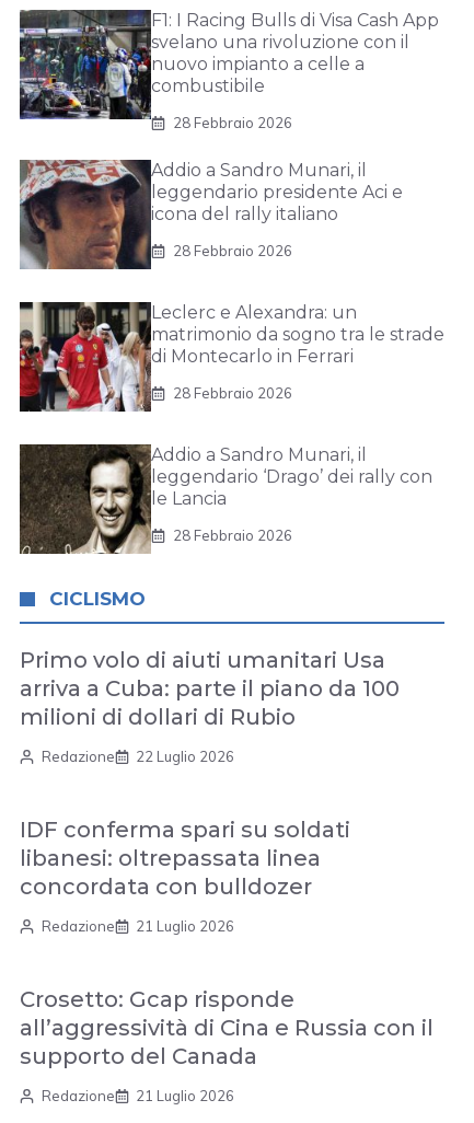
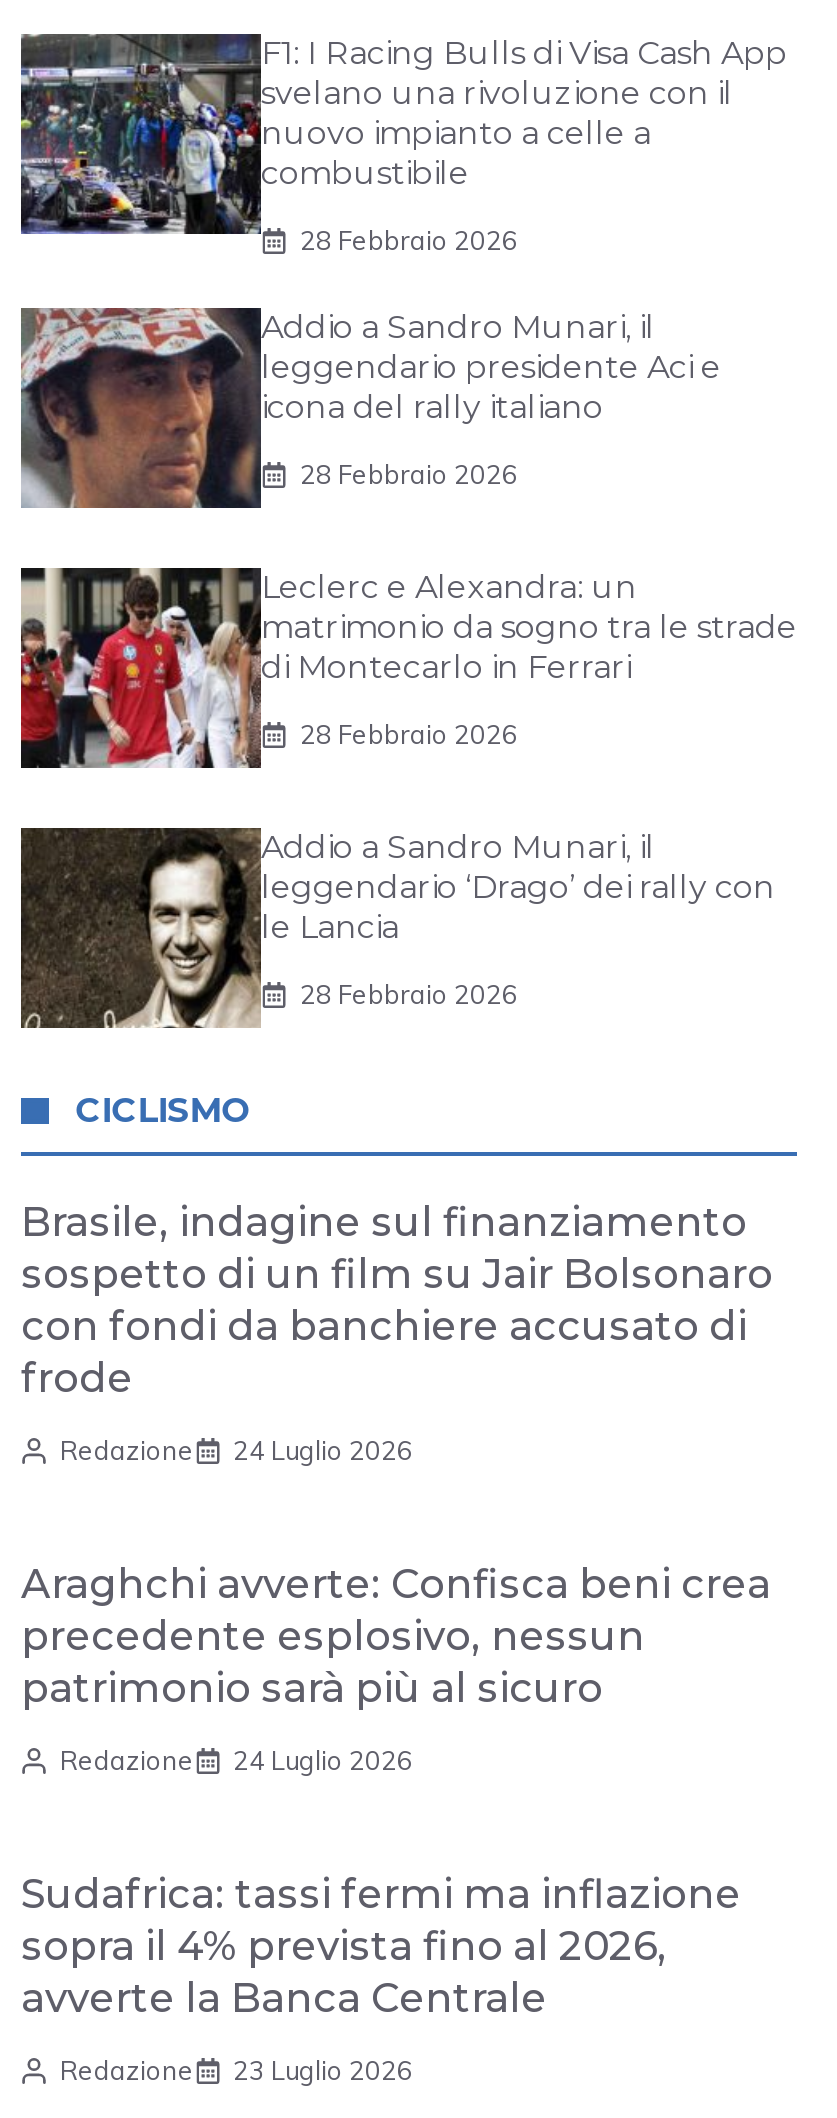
- Primo volo di aiuti umanitari Usa
- arriva a Cuba: parte il piano da 100
- milioni di dollari di Rubio
+ Brasile, indagine sul finanziamento
+ sospetto di un film su Jair Bolsonaro
+ con fondi da banchiere accusato di
+ frode

- Redazione 22 Luglio 2026
+ Redazione 24 Luglio 2026

- IDF conferma spari su soldati
- libanesi: oltrepassata linea
- concordata con bulldozer
+ Araghchi avverte: Confisca beni crea
+ precedente esplosivo, nessun
+ patrimonio sarà più al sicuro

- Redazione 21 Luglio 2026
+ Redazione 24 Luglio 2026

- Crosetto: Gcap risponde
- all’aggressività di Cina e Russia con il
- supporto del Canada
+ Sudafrica: tassi fermi ma inflazione
+ sopra il 4% prevista fino al 2026,
+ avverte la Banca Centrale

- Redazione 21 Luglio 2026
+ Redazione 23 Luglio 2026
